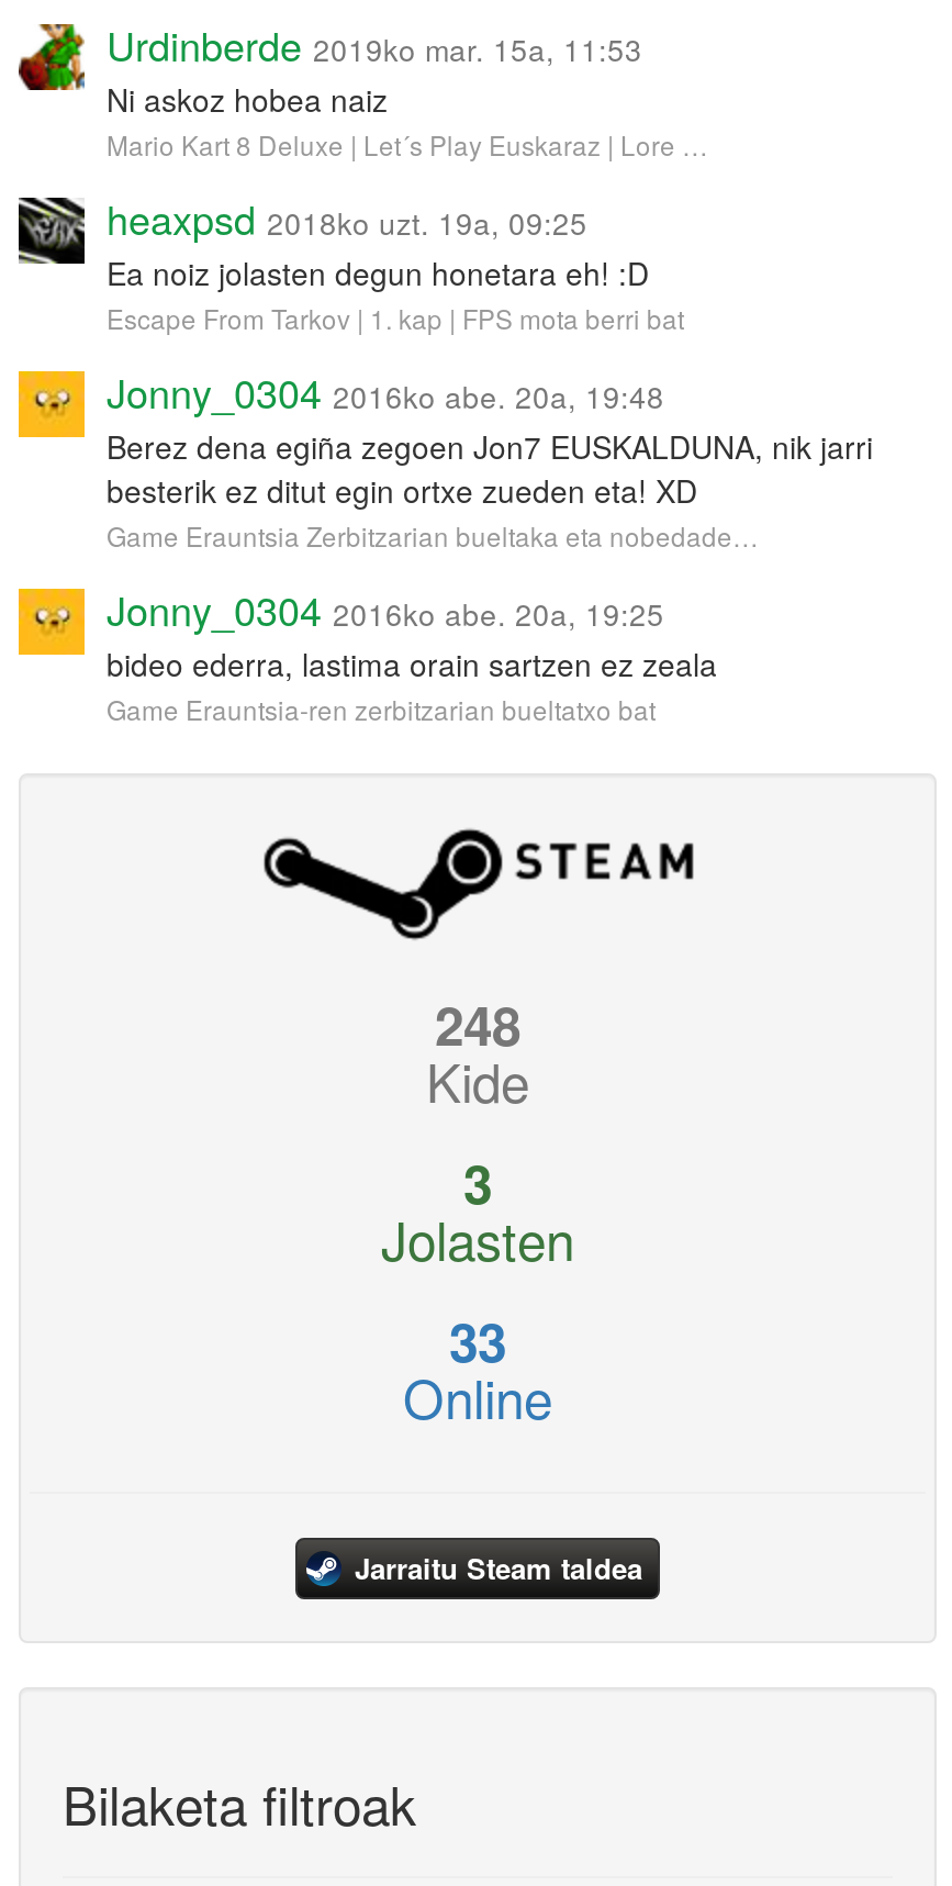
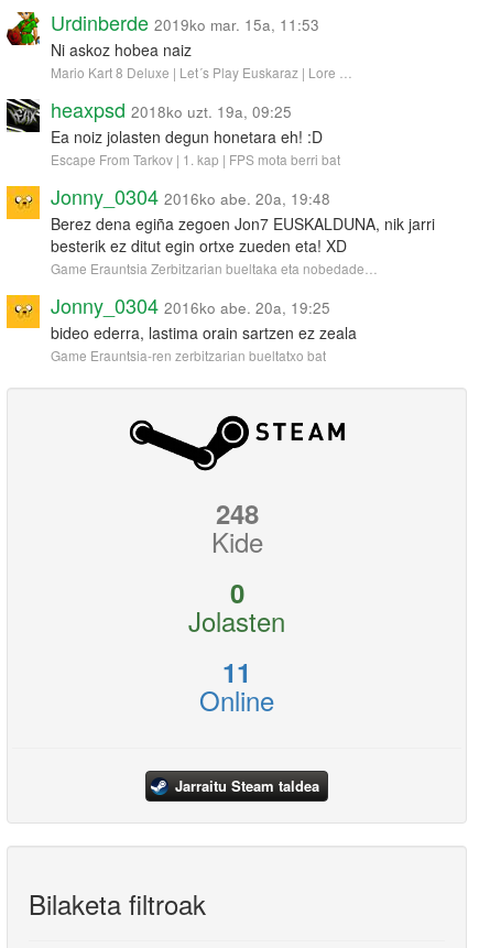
- 3
+ 0

- 33
+ 11
